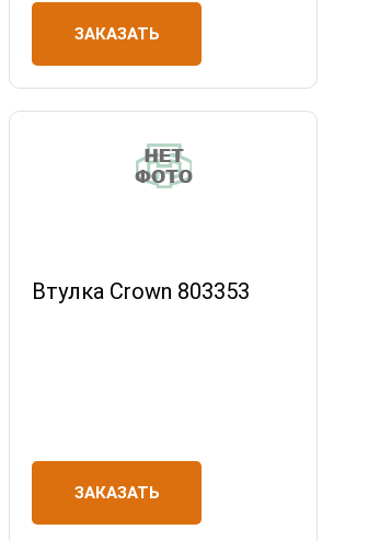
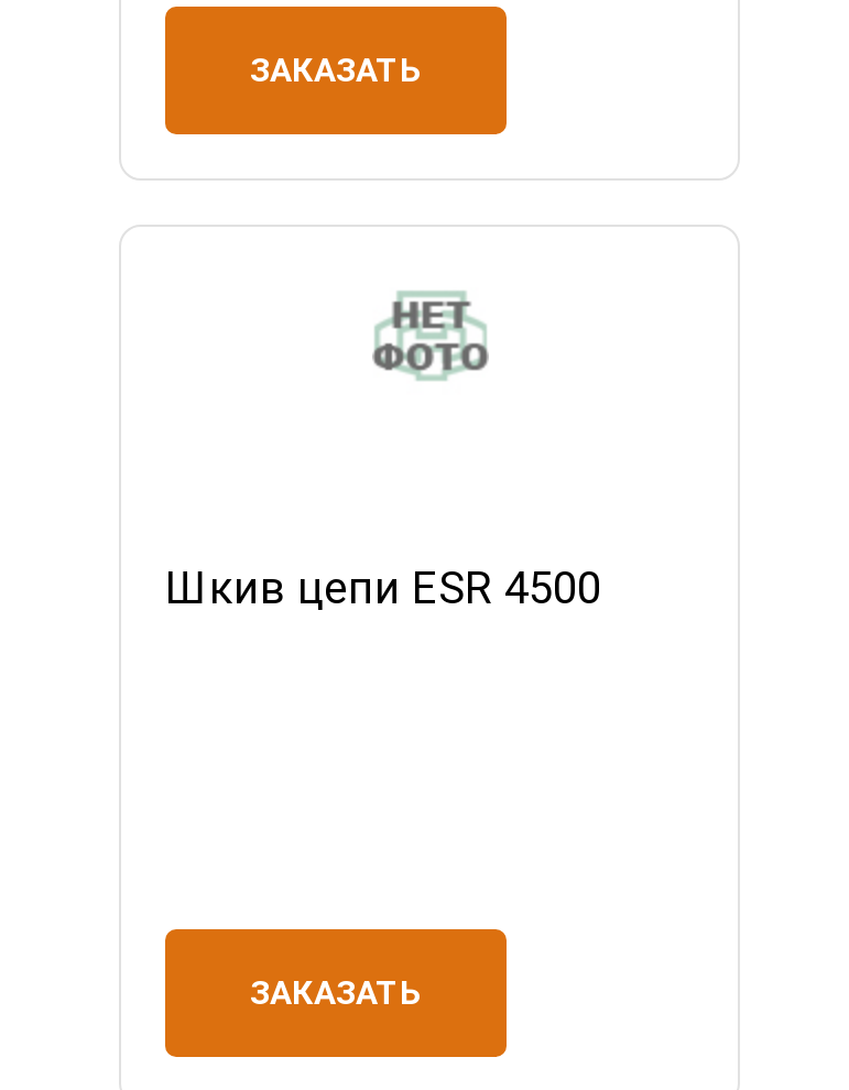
- Втулка Crown 803353
+ Шкив цепи ESR 4500
